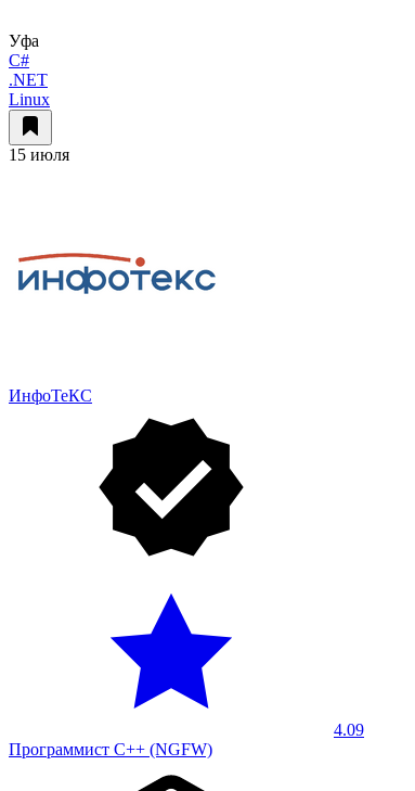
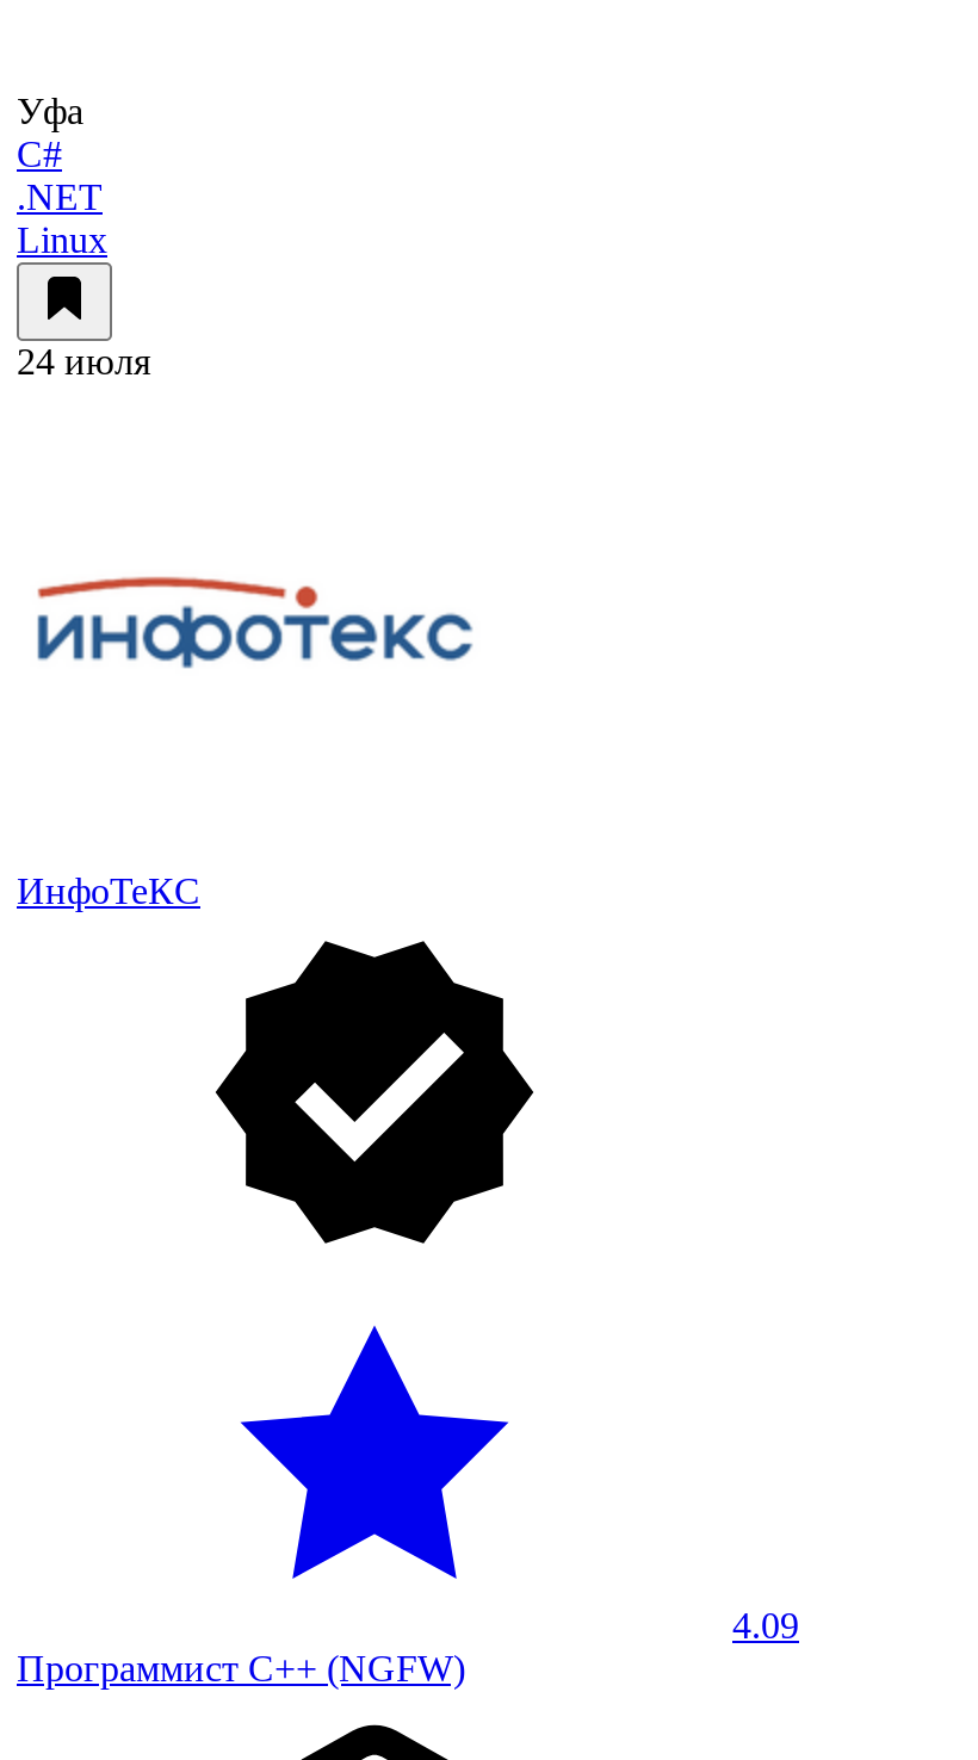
- 15 июля
+ 24 июля
